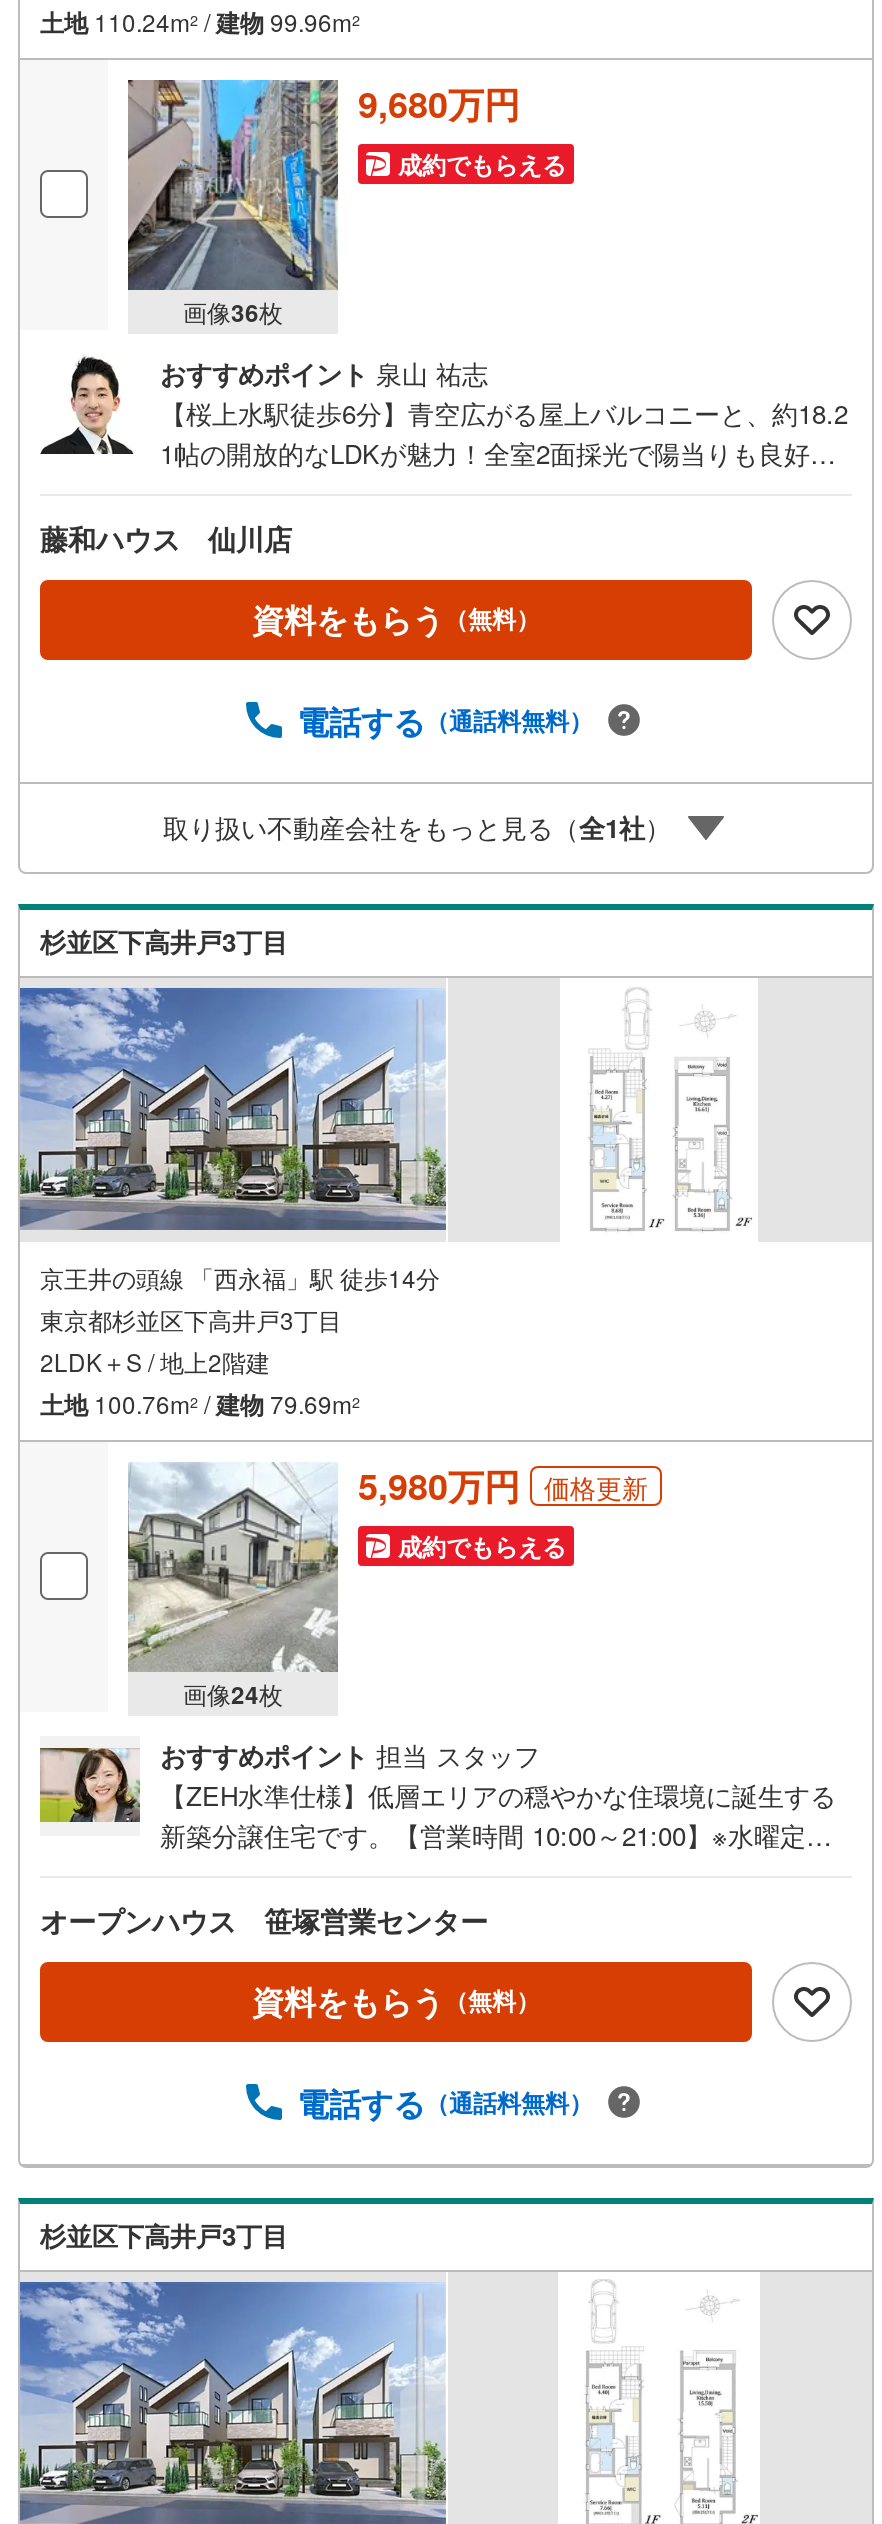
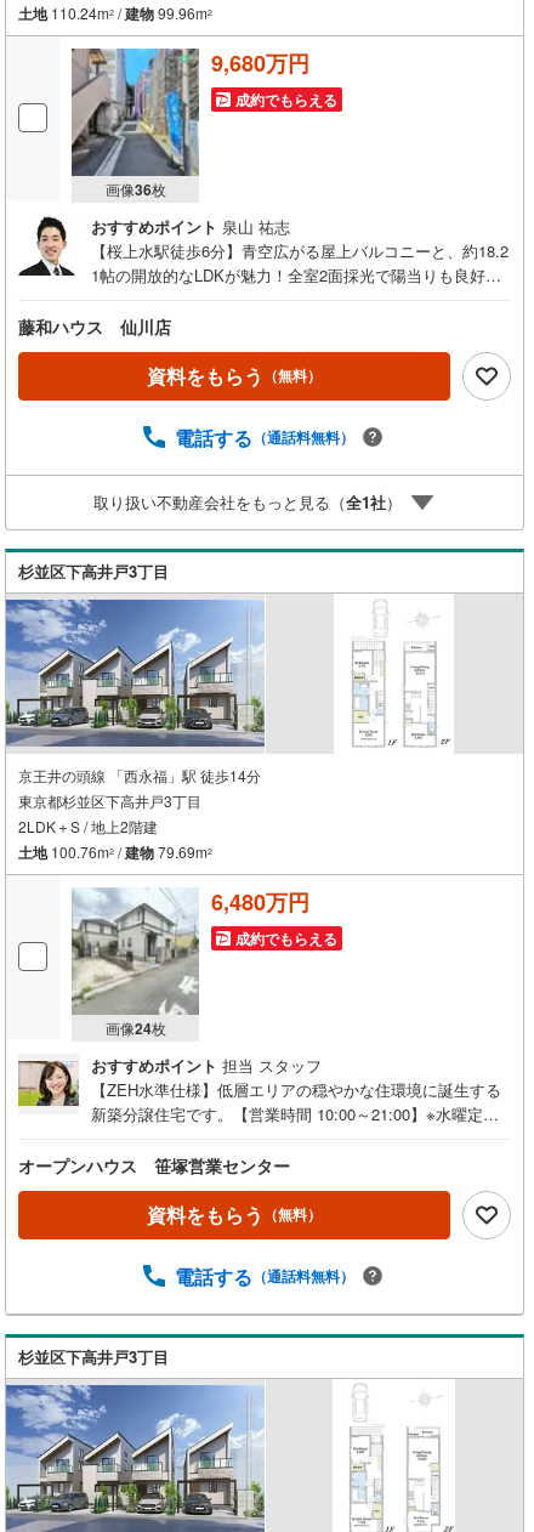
- 5,980万円
- 価格更新
+ 6,480万円
